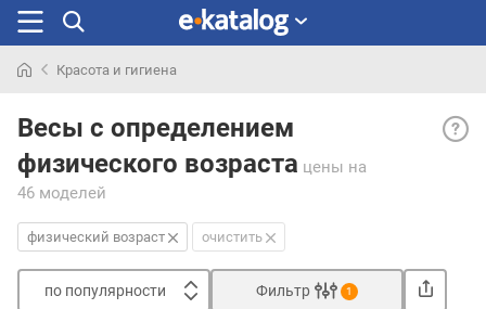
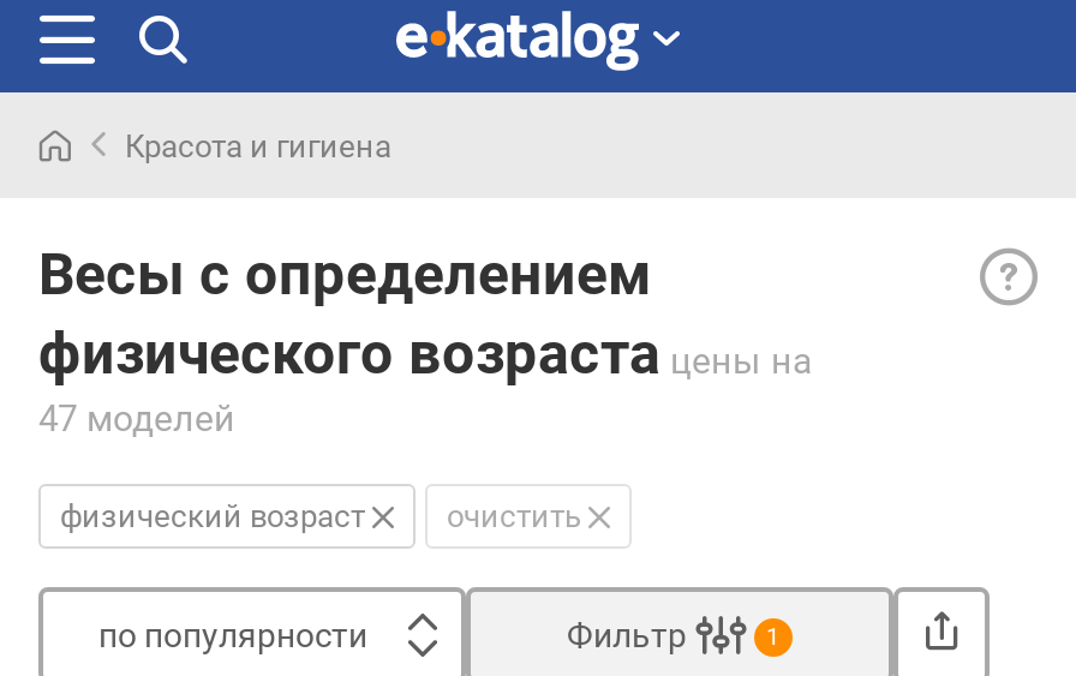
- 46 моделей
+ 47 моделей
